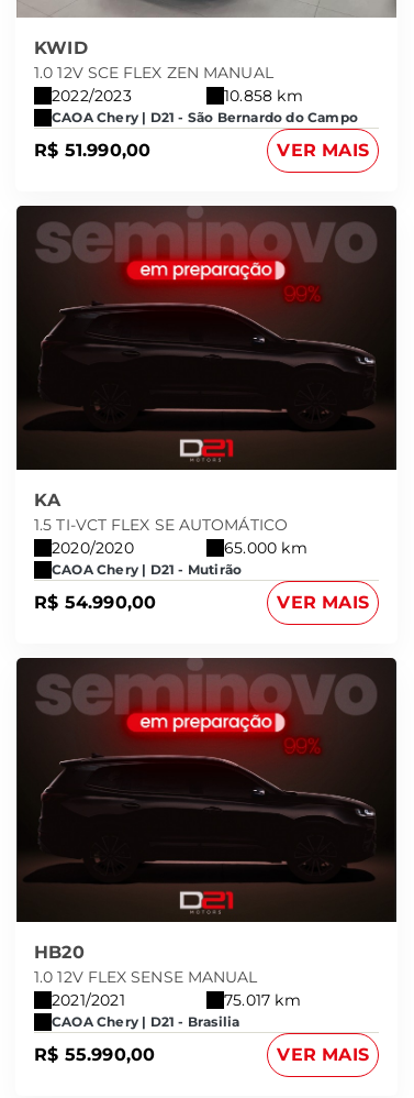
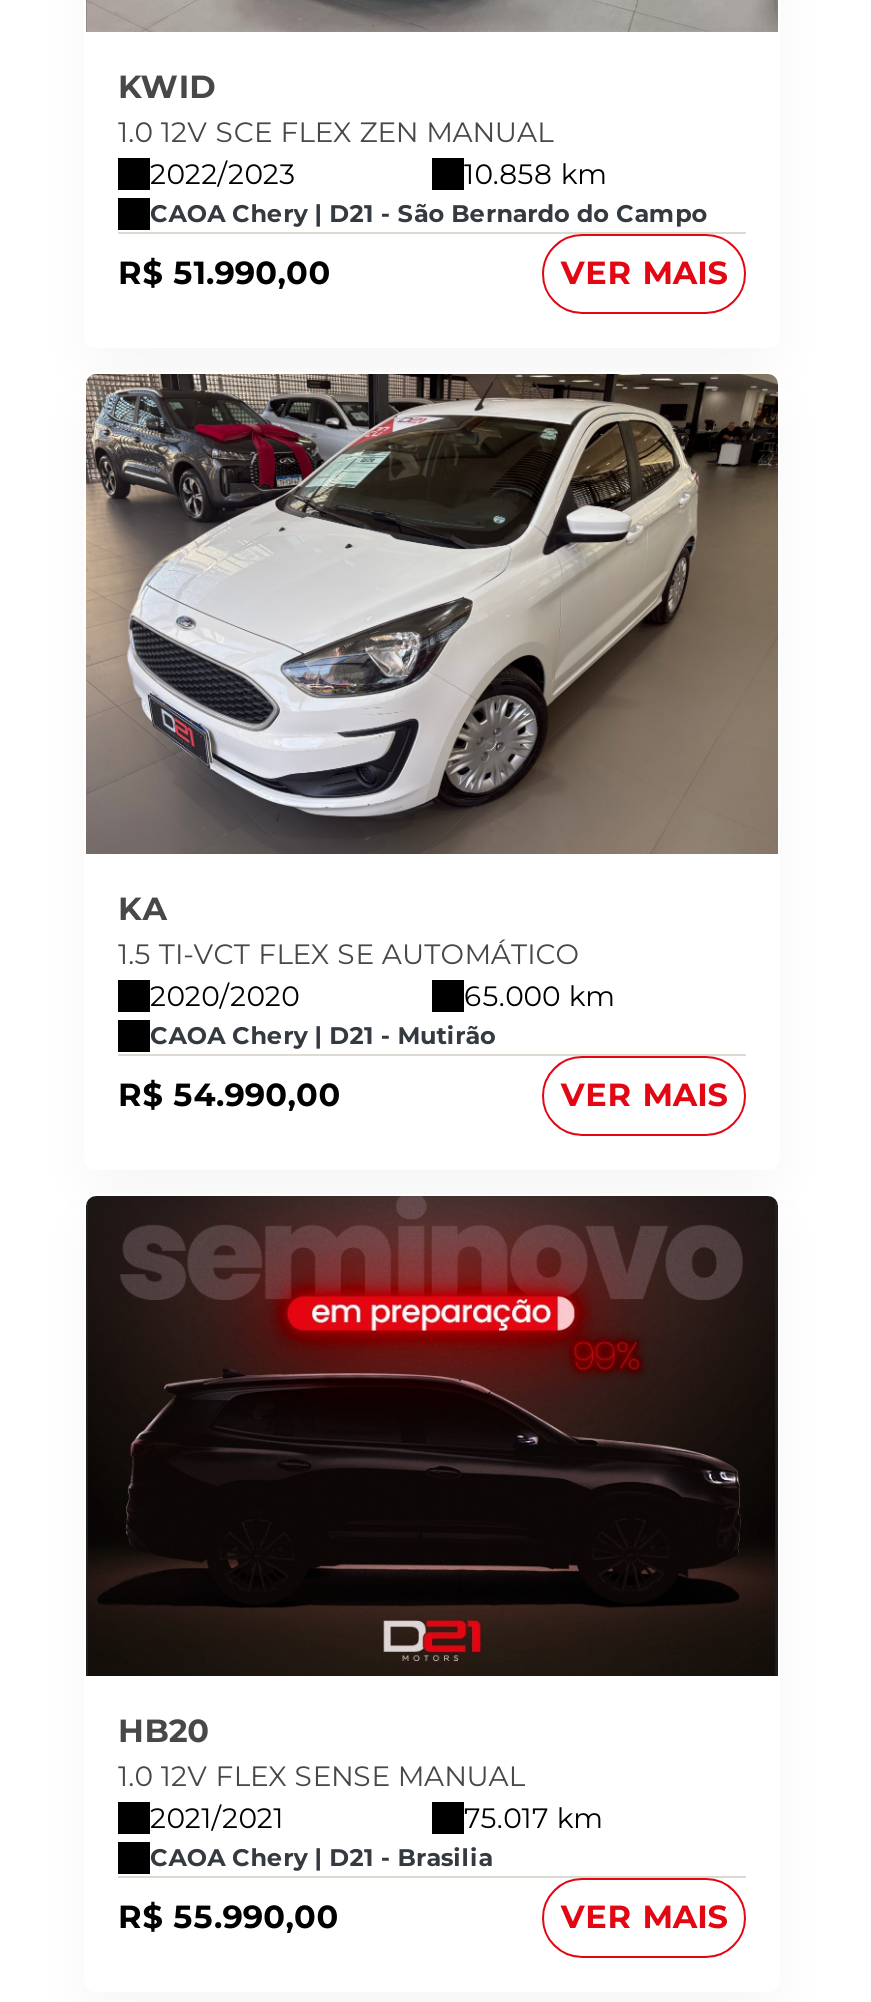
- [image]
+ [image]
